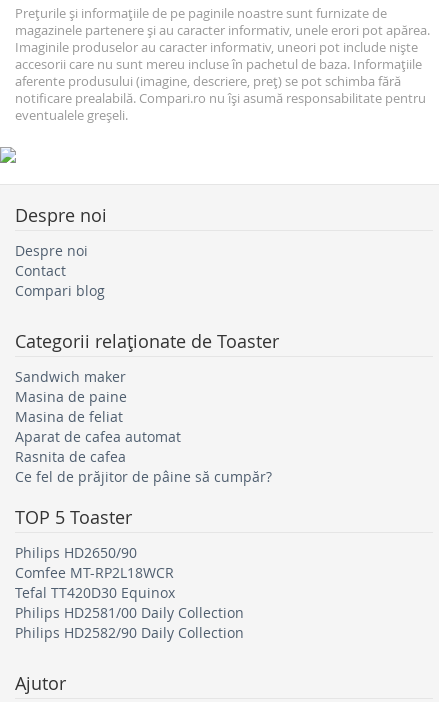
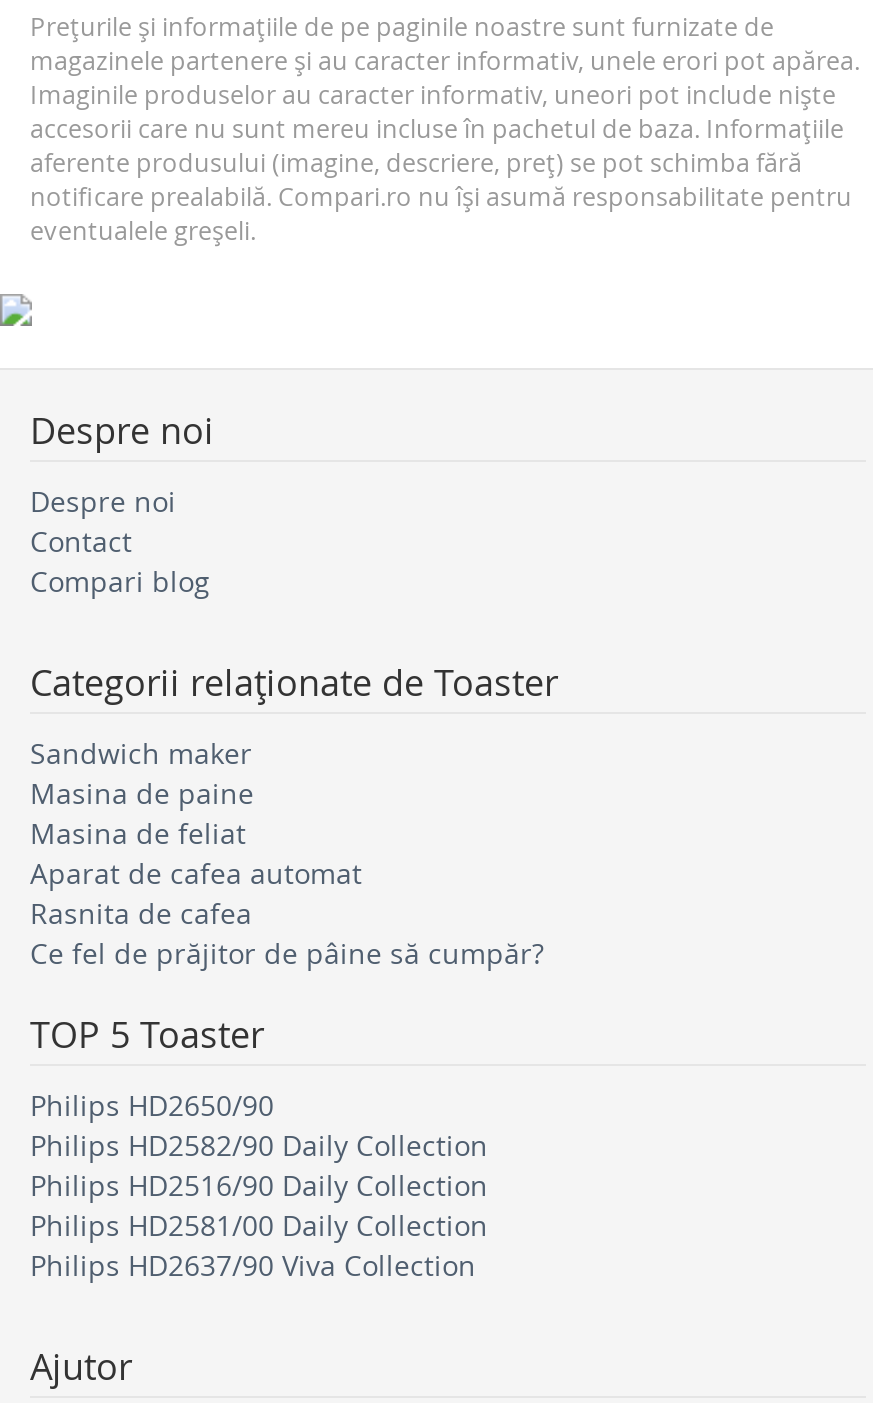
- Comfee MT-RP2L18WCR
- Tefal TT420D30 Equinox
+ Philips HD2516/90 Daily Collection

moved up: Philips HD2582/90 Daily Collection

+ Philips HD2637/90 Viva Collection
